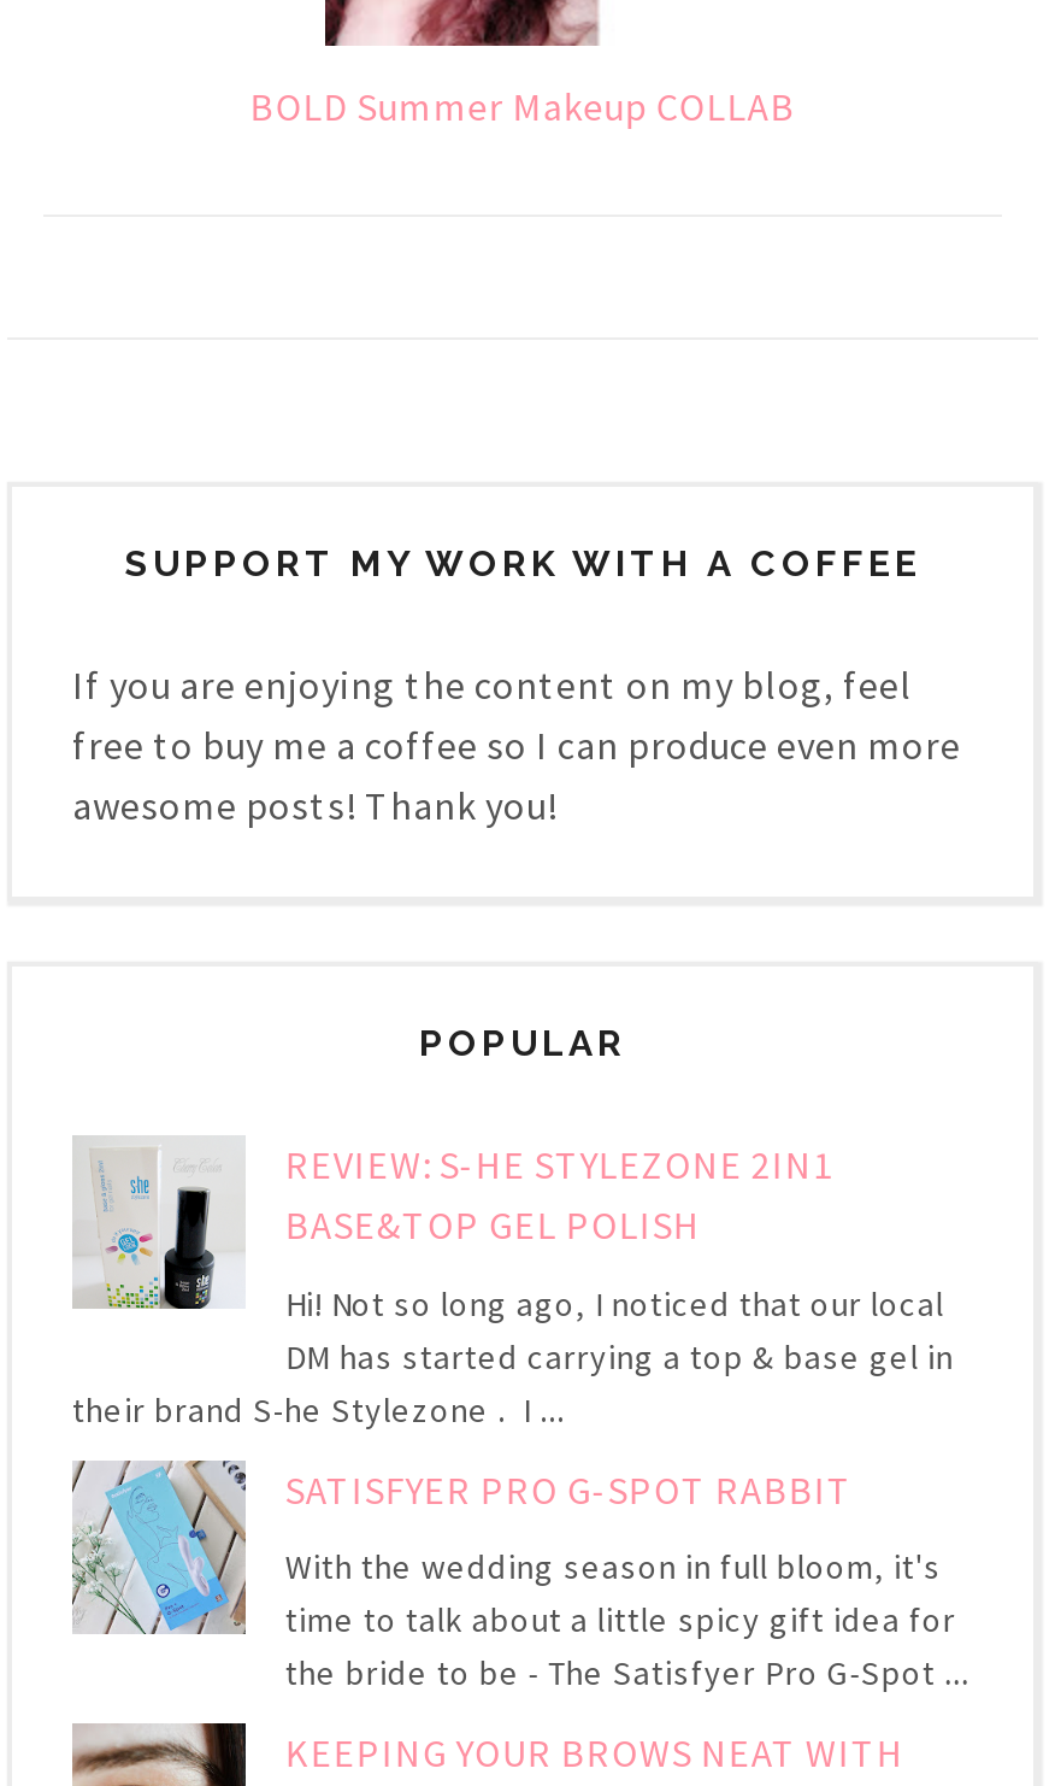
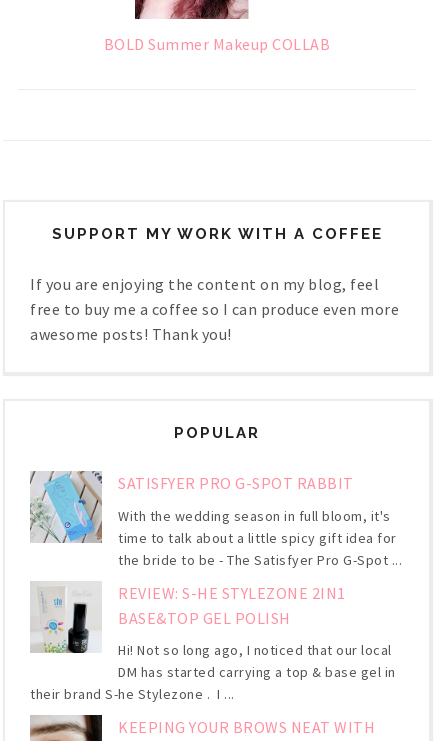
moved down: [image] | REVIEW: S-HE STYLEZONE 2IN1 | BASE&TOP GEL POLISH | Hi! Not so long ago, I noticed that our local | DM has started carrying a top & base gel in | their brand S-he Stylezone . I ...

moved up: [image] | SATISFYER PRO G-SPOT RABBIT | With the wedding season in full bloom, it's | time to talk about a little spicy gift idea for | the bride to be - The Satisfyer Pro G-Spot ...
